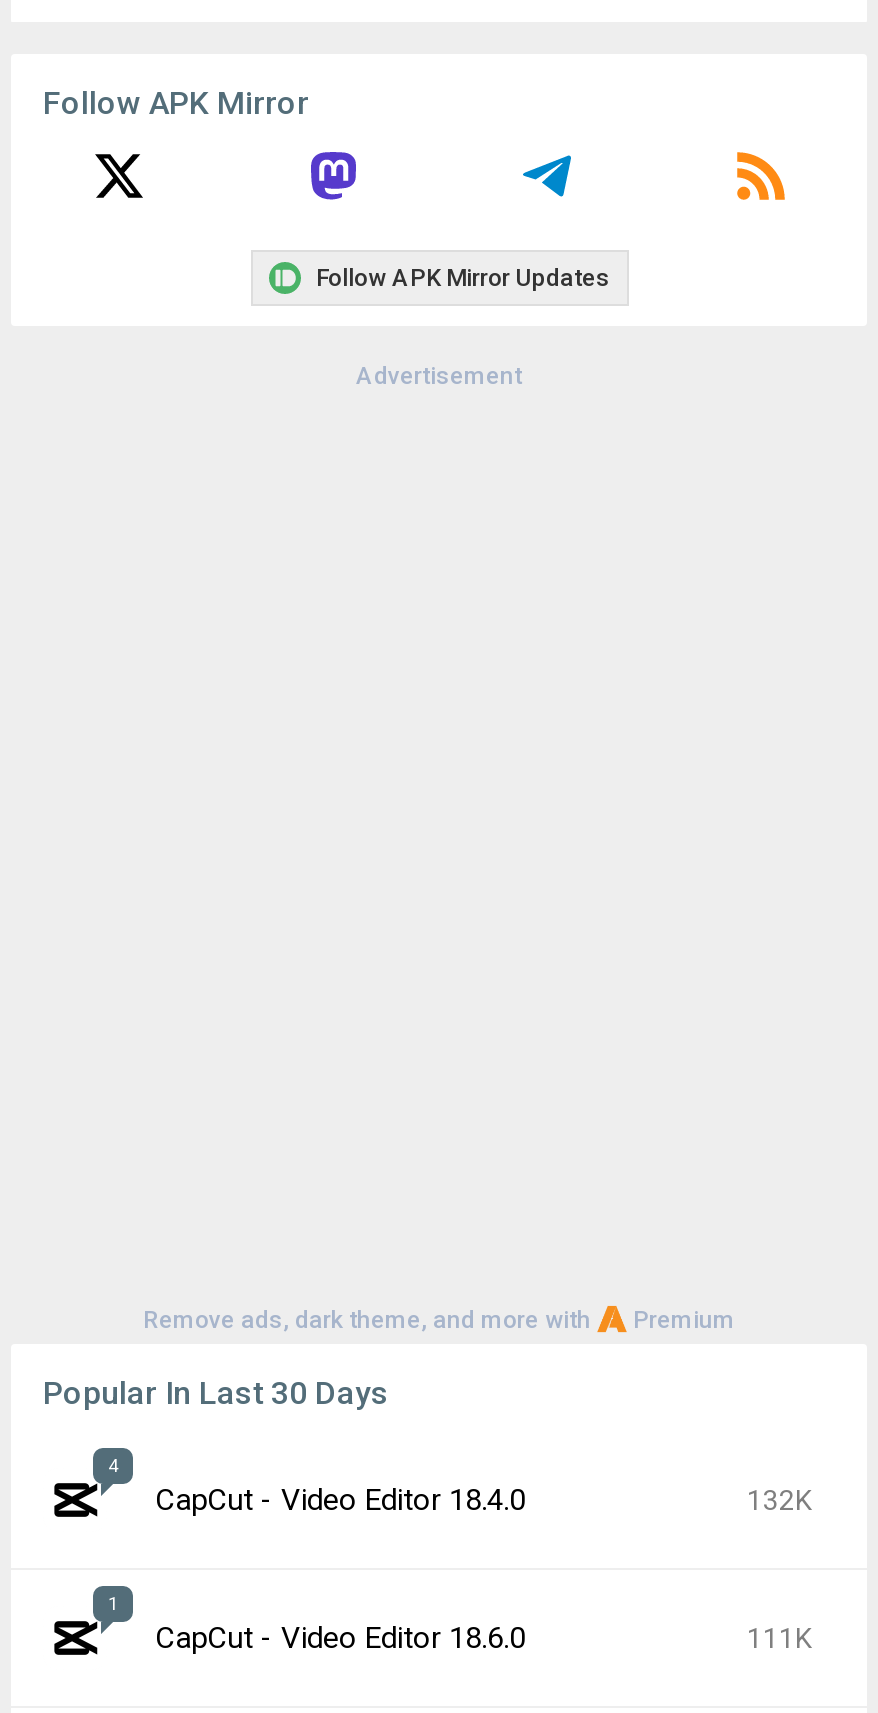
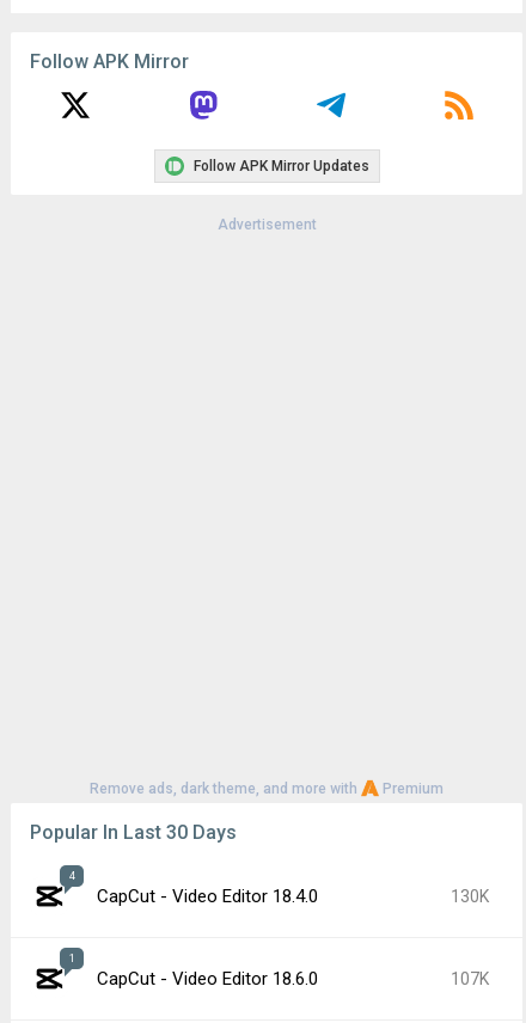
- 132K
+ 130K

- 111K
+ 107K
